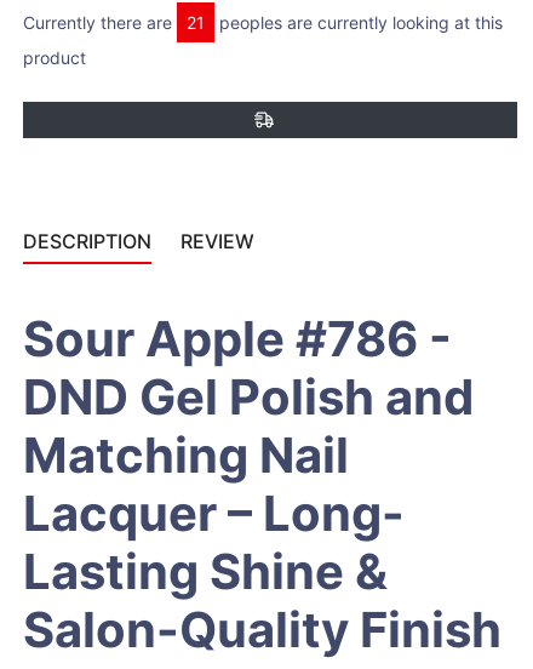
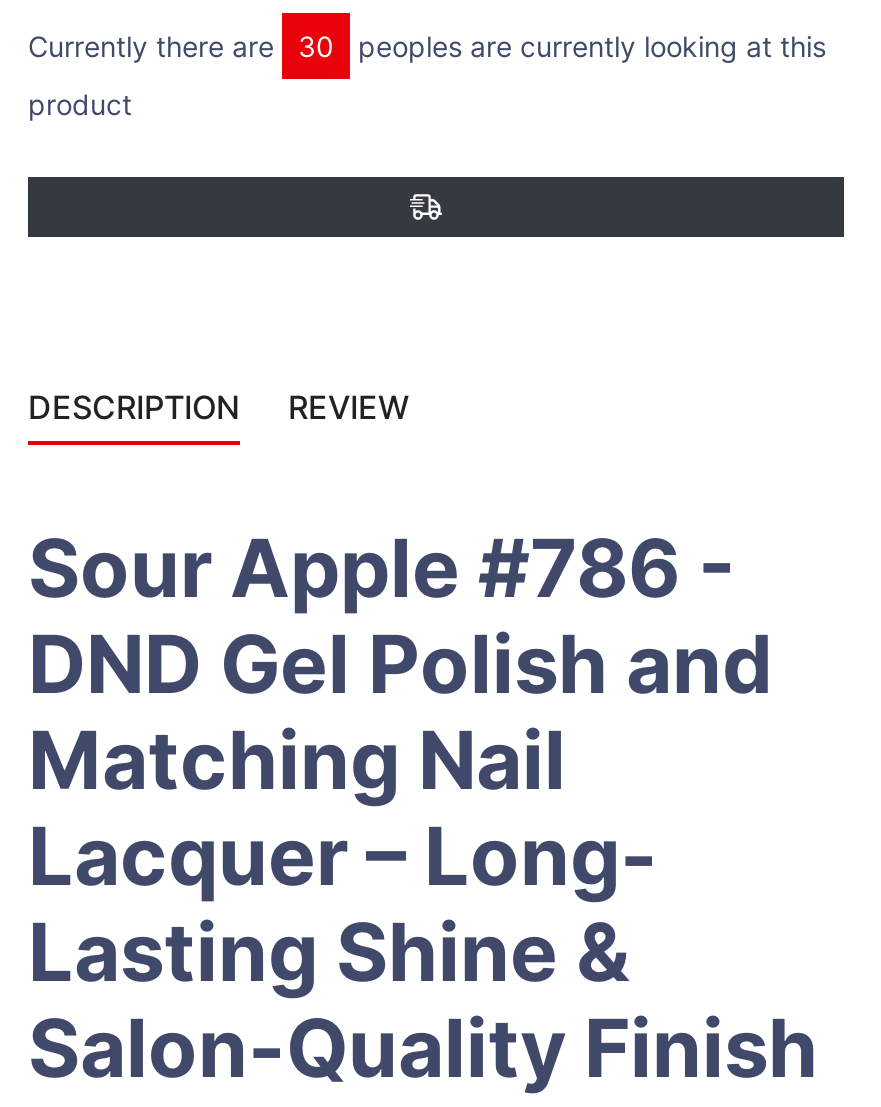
- Currently there are 21 peoples are currently looking at this
+ Currently there are 30 peoples are currently looking at this
